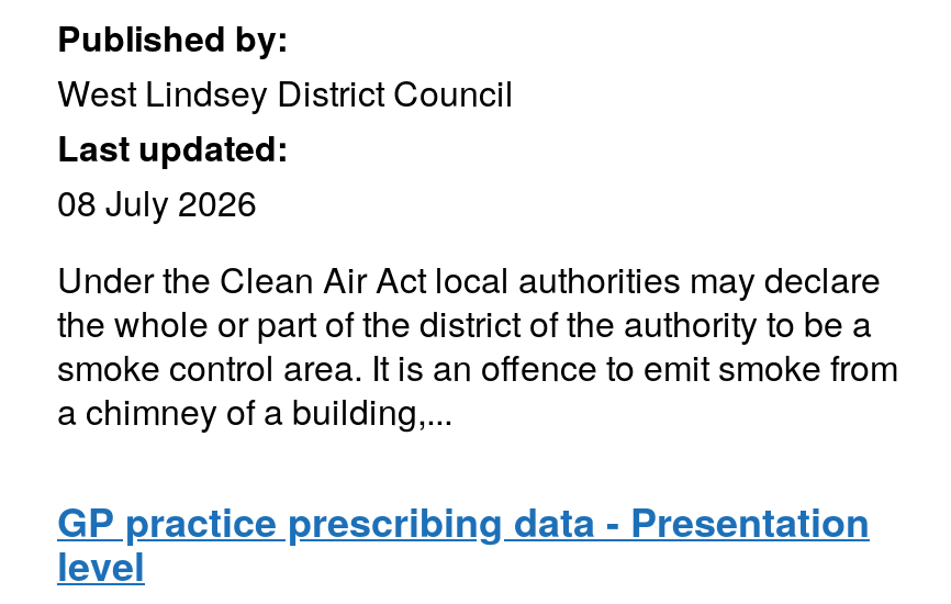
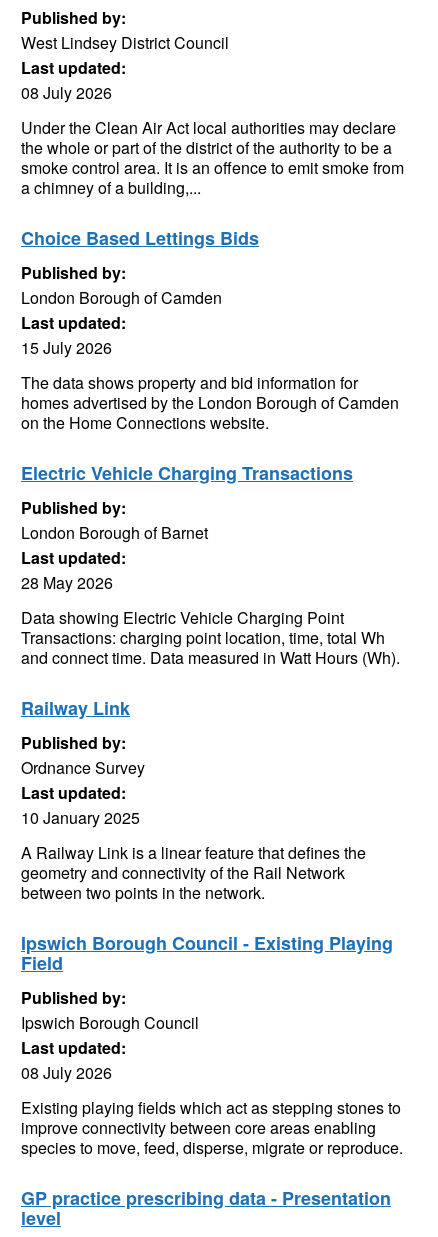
+ Choice Based Lettings Bids
+ Published by:
+ London Borough of Camden
+ Last updated:
+ 15 July 2026
+ The data shows property and bid information for
+ homes advertised by the London Borough of Camden
+ on the Home Connections website.
+ Electric Vehicle Charging Transactions
+ Published by:
+ London Borough of Barnet
+ Last updated:
+ 28 May 2026
+ Data showing Electric Vehicle Charging Point
+ Transactions: charging point location, time, total Wh
+ and connect time. Data measured in Watt Hours (Wh).
+ Railway Link
+ Published by:
+ Ordnance Survey
+ Last updated:
+ 10 January 2025
+ A Railway Link is a linear feature that defines the
+ geometry and connectivity of the Rail Network
+ between two points in the network.
+ Ipswich Borough Council - Existing Playing
+ Field
+ Published by:
+ Ipswich Borough Council
+ Last updated:
+ 08 July 2026
+ Existing playing fields which act as stepping stones to
+ improve connectivity between core areas enabling
+ species to move, feed, disperse, migrate or reproduce.
